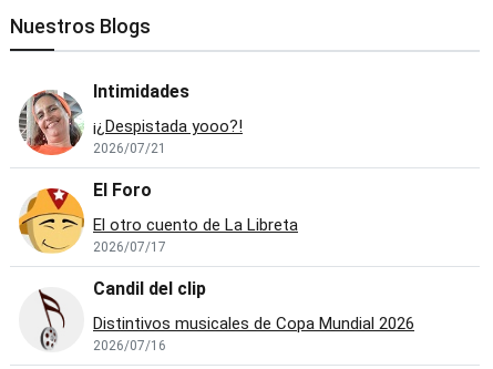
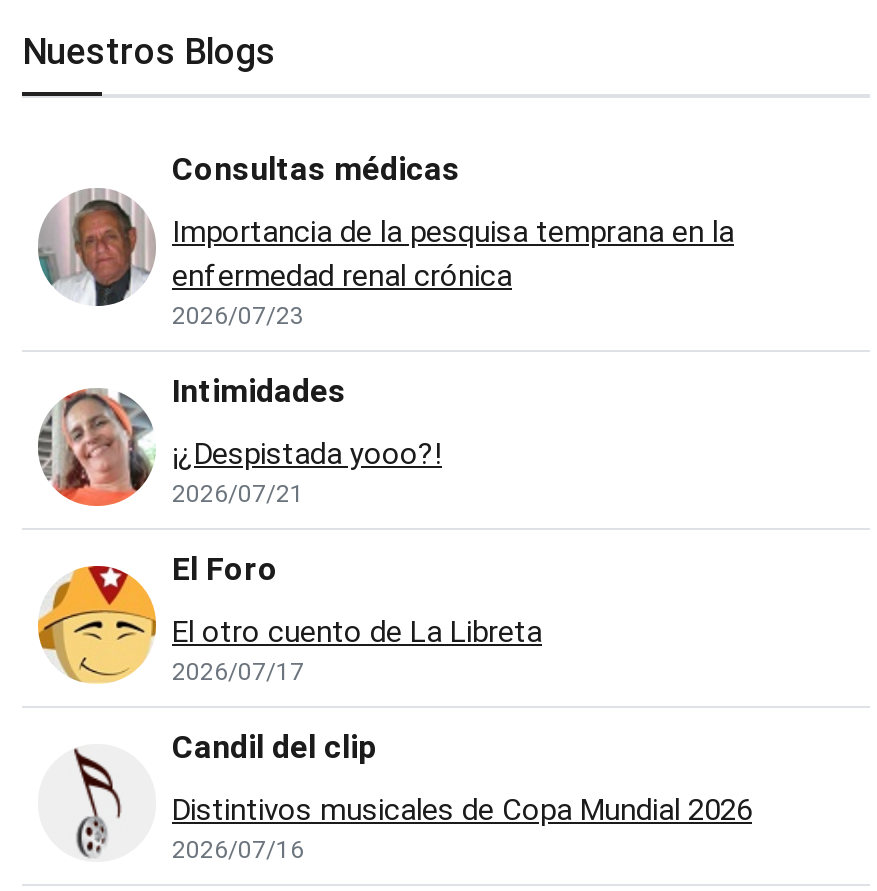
+ [image]
+ Consultas médicas
+ Importancia de la pesquisa temprana en la
+ enfermedad renal crónica
+ 2026/07/23
